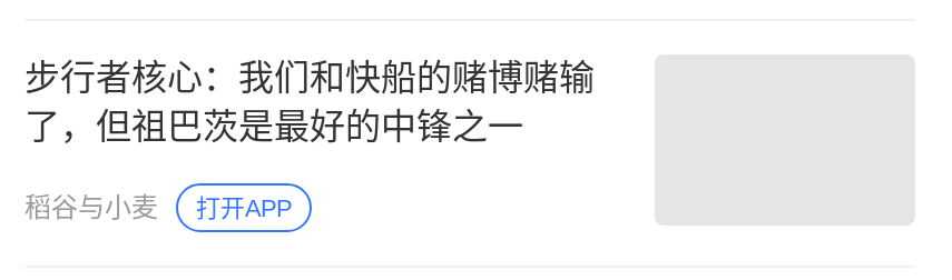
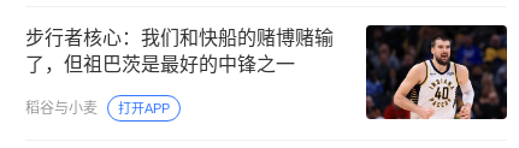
+ [image]
